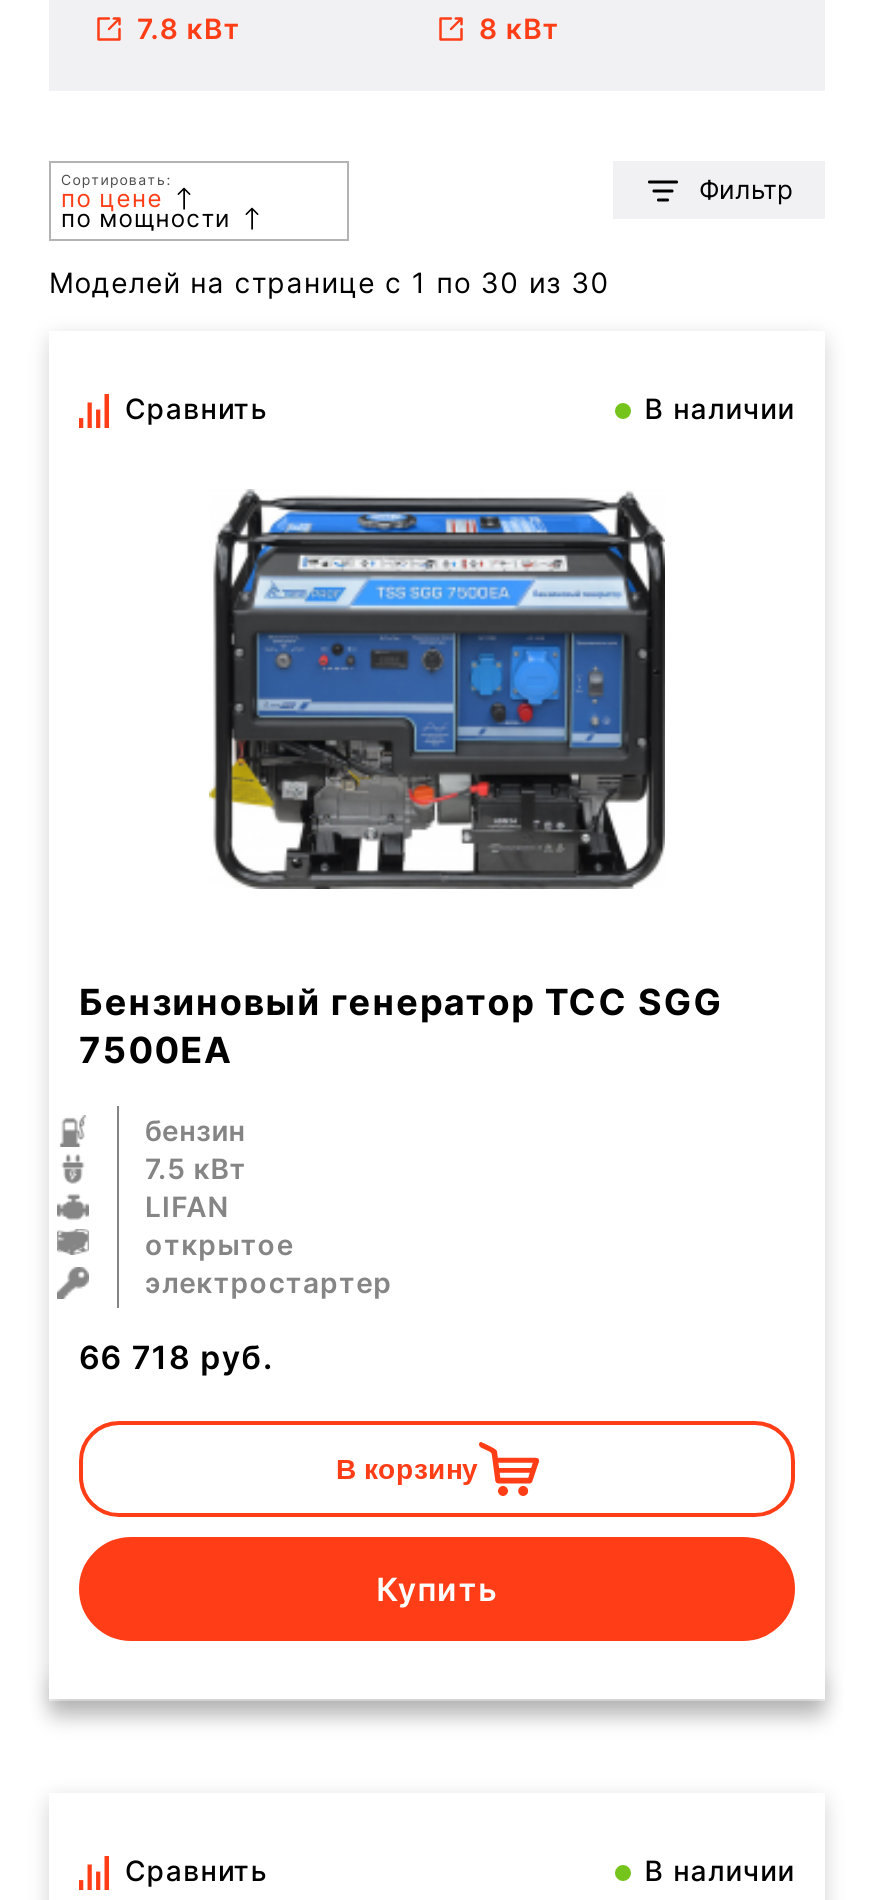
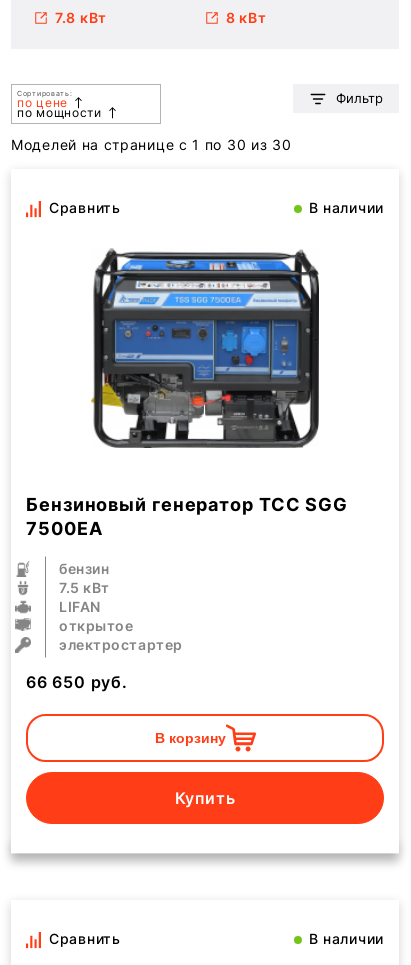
- 66 718 руб.
+ 66 650 руб.
